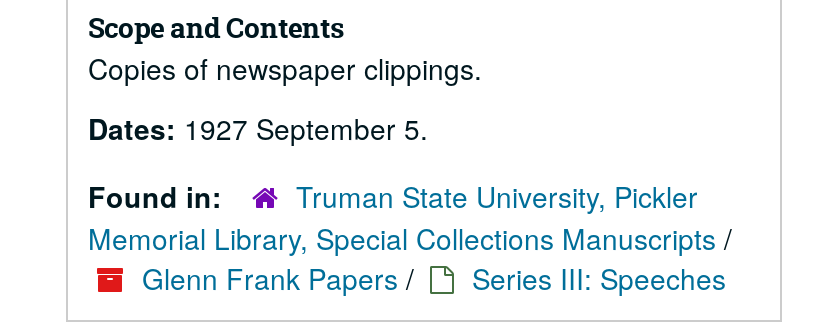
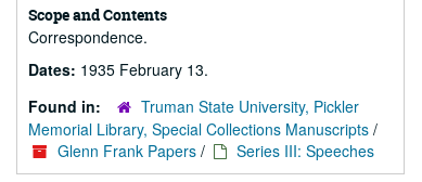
- Copies of newspaper clippings.
+ Correspondence.

- Dates: 1927 September 5.
+ Dates: 1935 February 13.
